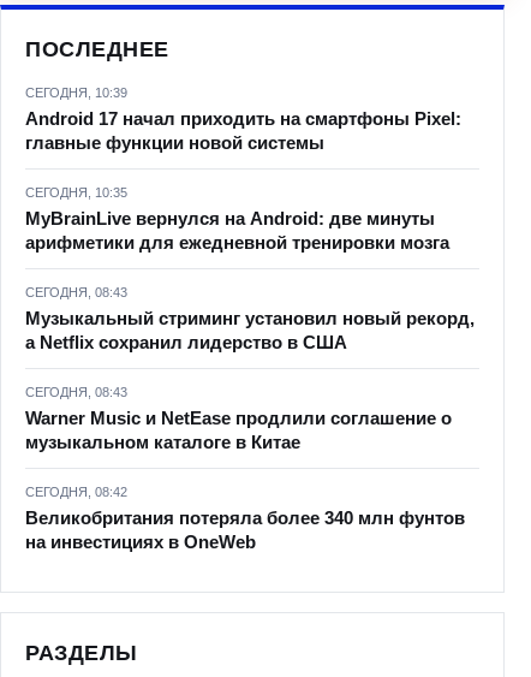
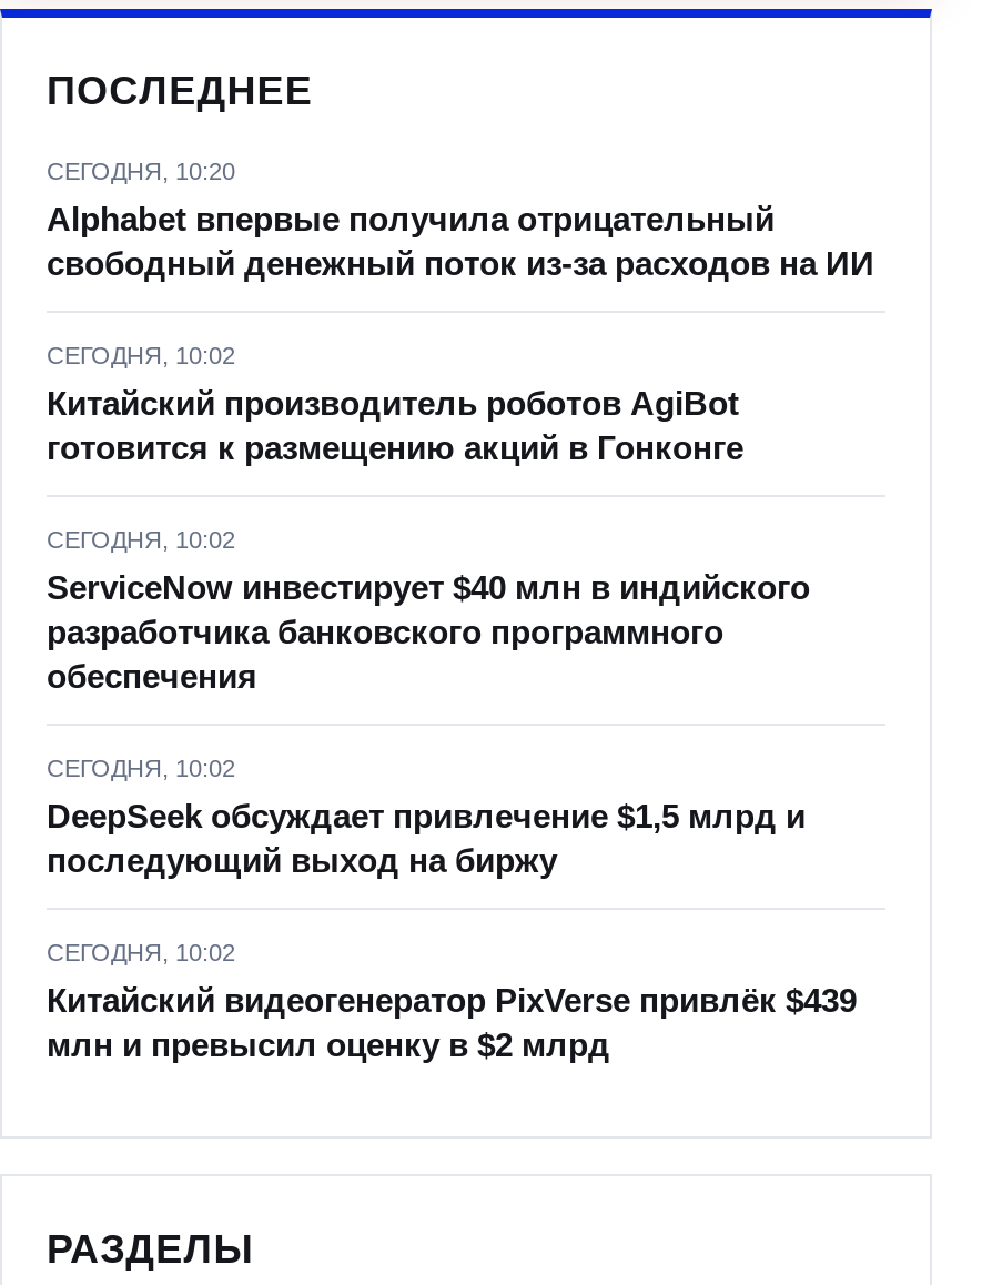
- СЕГОДНЯ, 10:39
- Android 17 начал приходить на смартфоны Pixel:
- главные функции новой системы
+ СЕГОДНЯ, 10:20
+ Alphabet впервые получила отрицательный
+ свободный денежный поток из-за расходов на ИИ

- СЕГОДНЯ, 10:35
- MyBrainLive вернулся на Android: две минуты
- арифметики для ежедневной тренировки мозга
+ СЕГОДНЯ, 10:02
+ Китайский производитель роботов AgiBot
+ готовится к размещению акций в Гонконге

- СЕГОДНЯ, 08:43
- Музыкальный стриминг установил новый рекорд,
- а Netflix сохранил лидерство в США
+ СЕГОДНЯ, 10:02
+ ServiceNow инвестирует $40 млн в индийского
+ разработчика банковского программного
+ обеспечения

- СЕГОДНЯ, 08:43
- Warner Music и NetEase продлили соглашение о
- музыкальном каталоге в Китае
+ СЕГОДНЯ, 10:02
+ DeepSeek обсуждает привлечение $1,5 млрд и
+ последующий выход на биржу

- СЕГОДНЯ, 08:42
- Великобритания потеряла более 340 млн фунтов
- на инвестициях в OneWeb
+ СЕГОДНЯ, 10:02
+ Китайский видеогенератор PixVerse привлёк $439
+ млн и превысил оценку в $2 млрд
